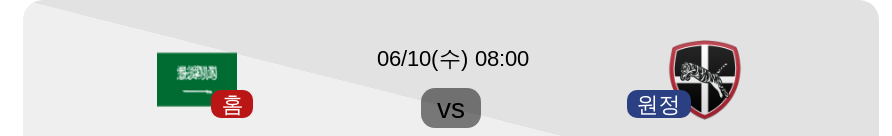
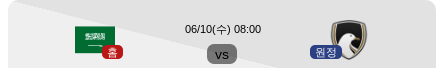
- [image]
+ [image]
